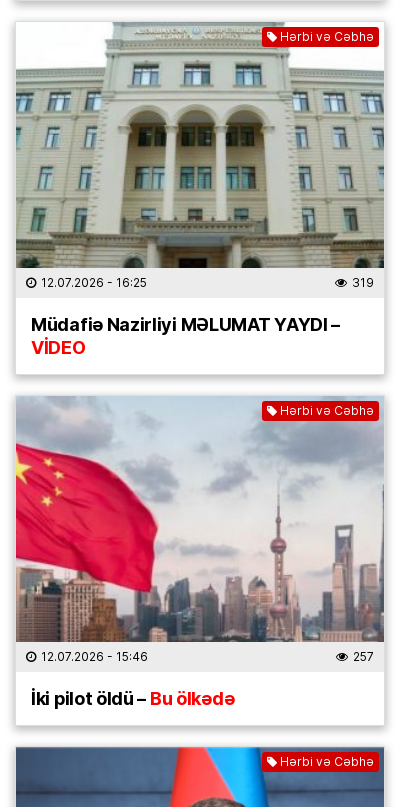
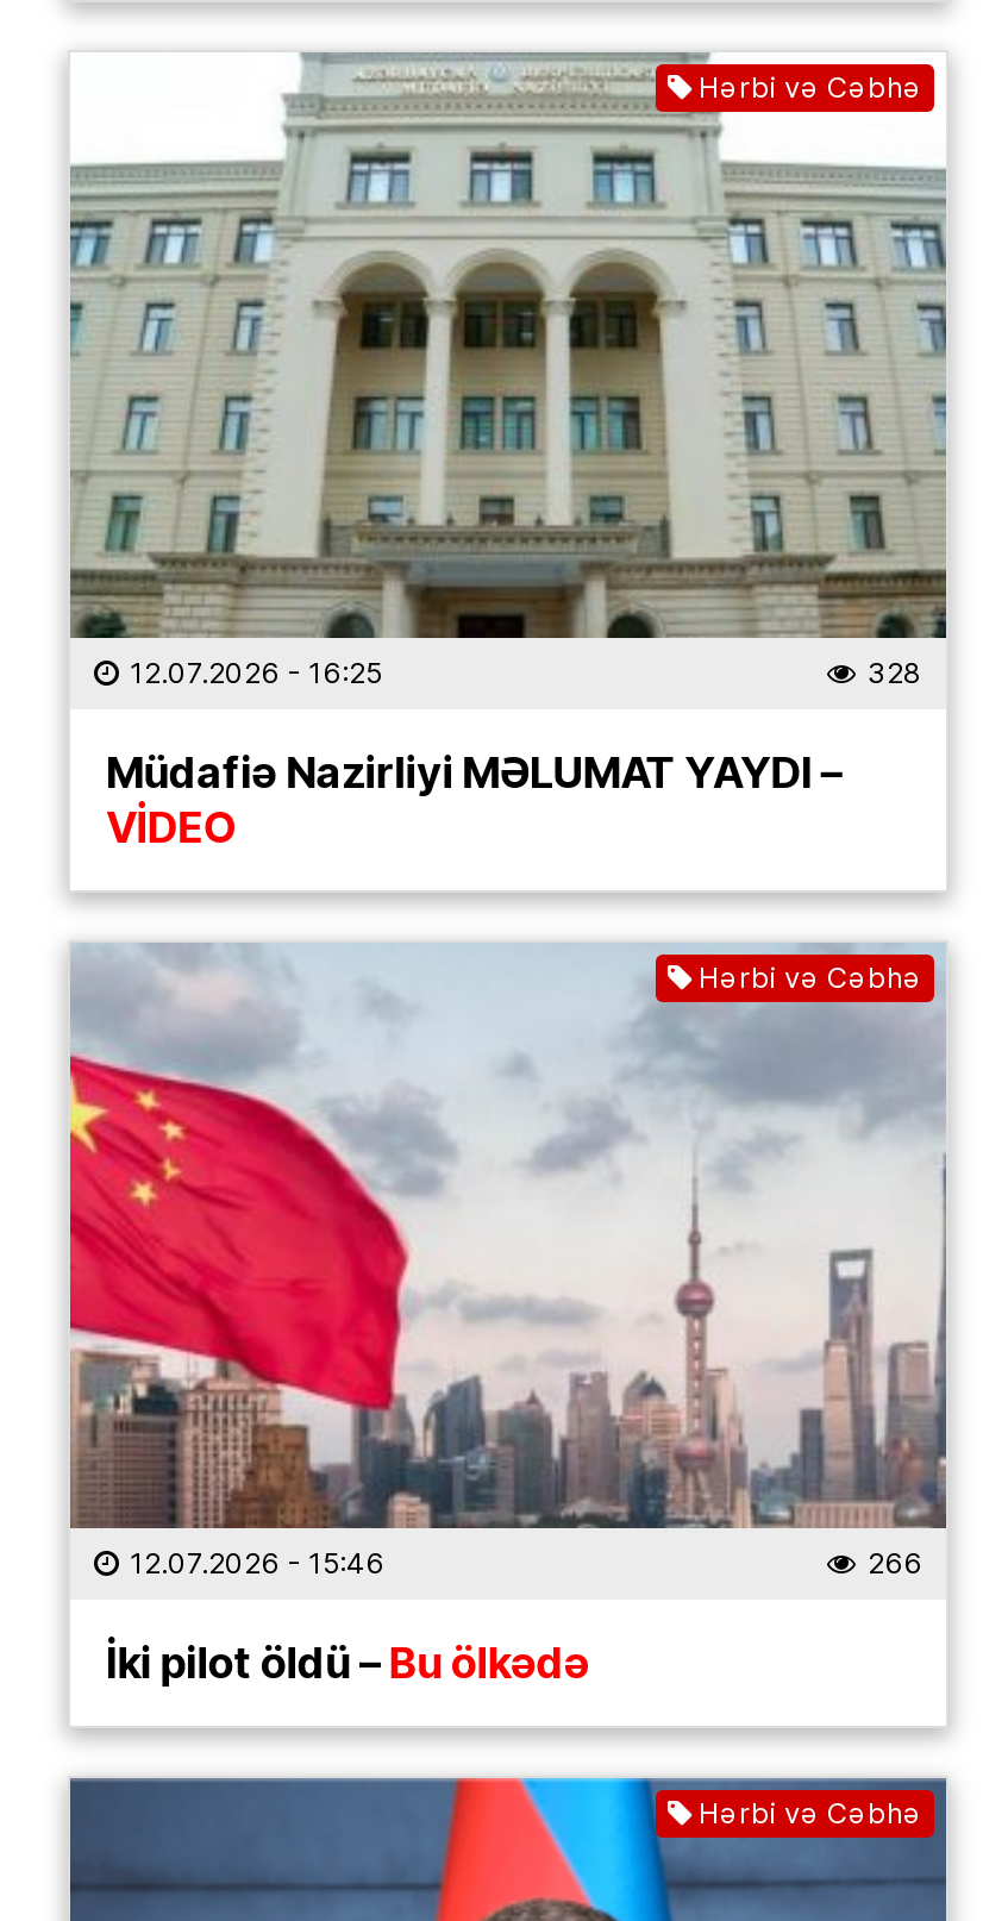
- 319
+ 328

- 257
+ 266
